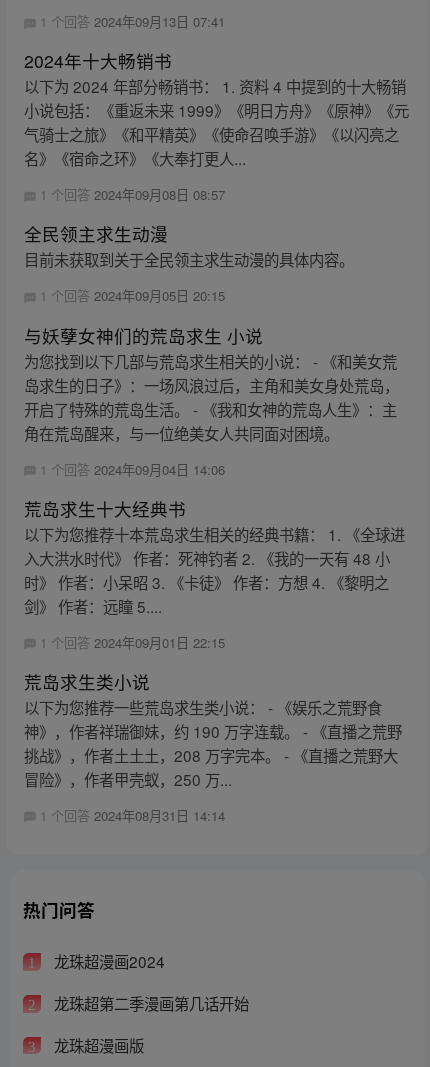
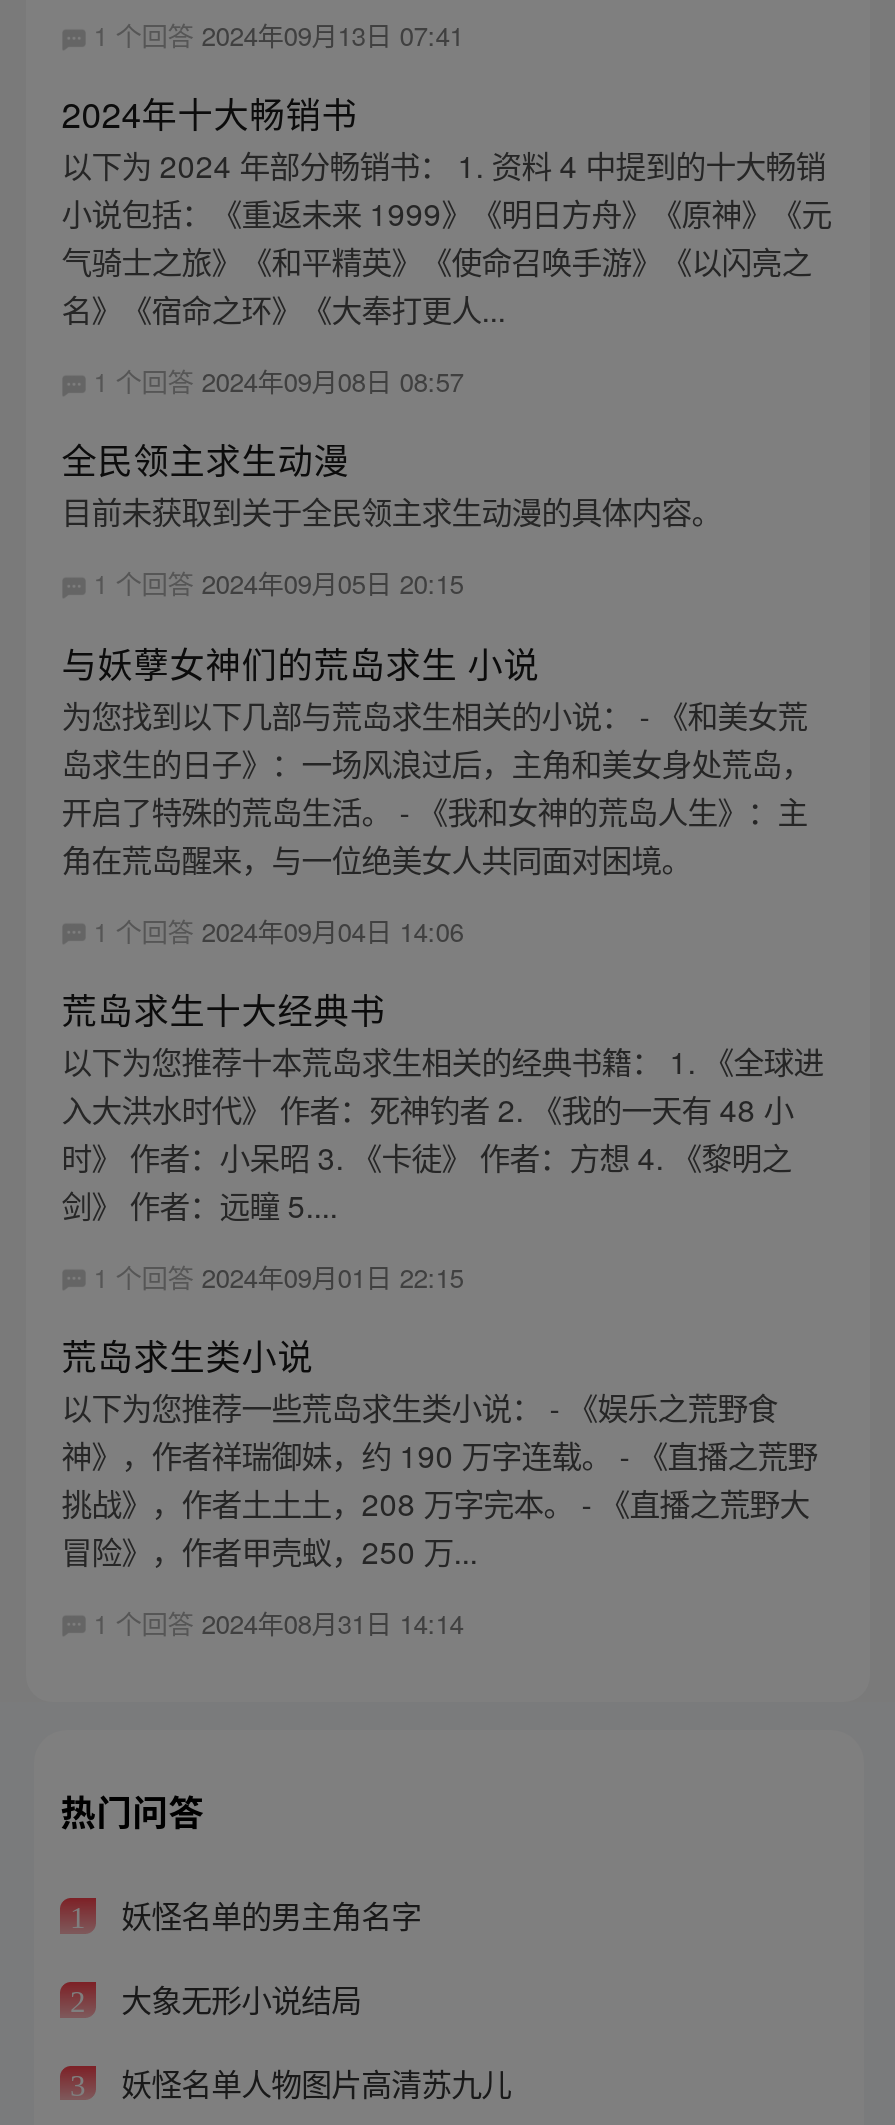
- 龙珠超漫画2024
+ 妖怪名单的男主角名字

- 龙珠超第二季漫画第几话开始
+ 大象无形小说结局

- 龙珠超漫画版
+ 妖怪名单人物图片高清苏九儿
